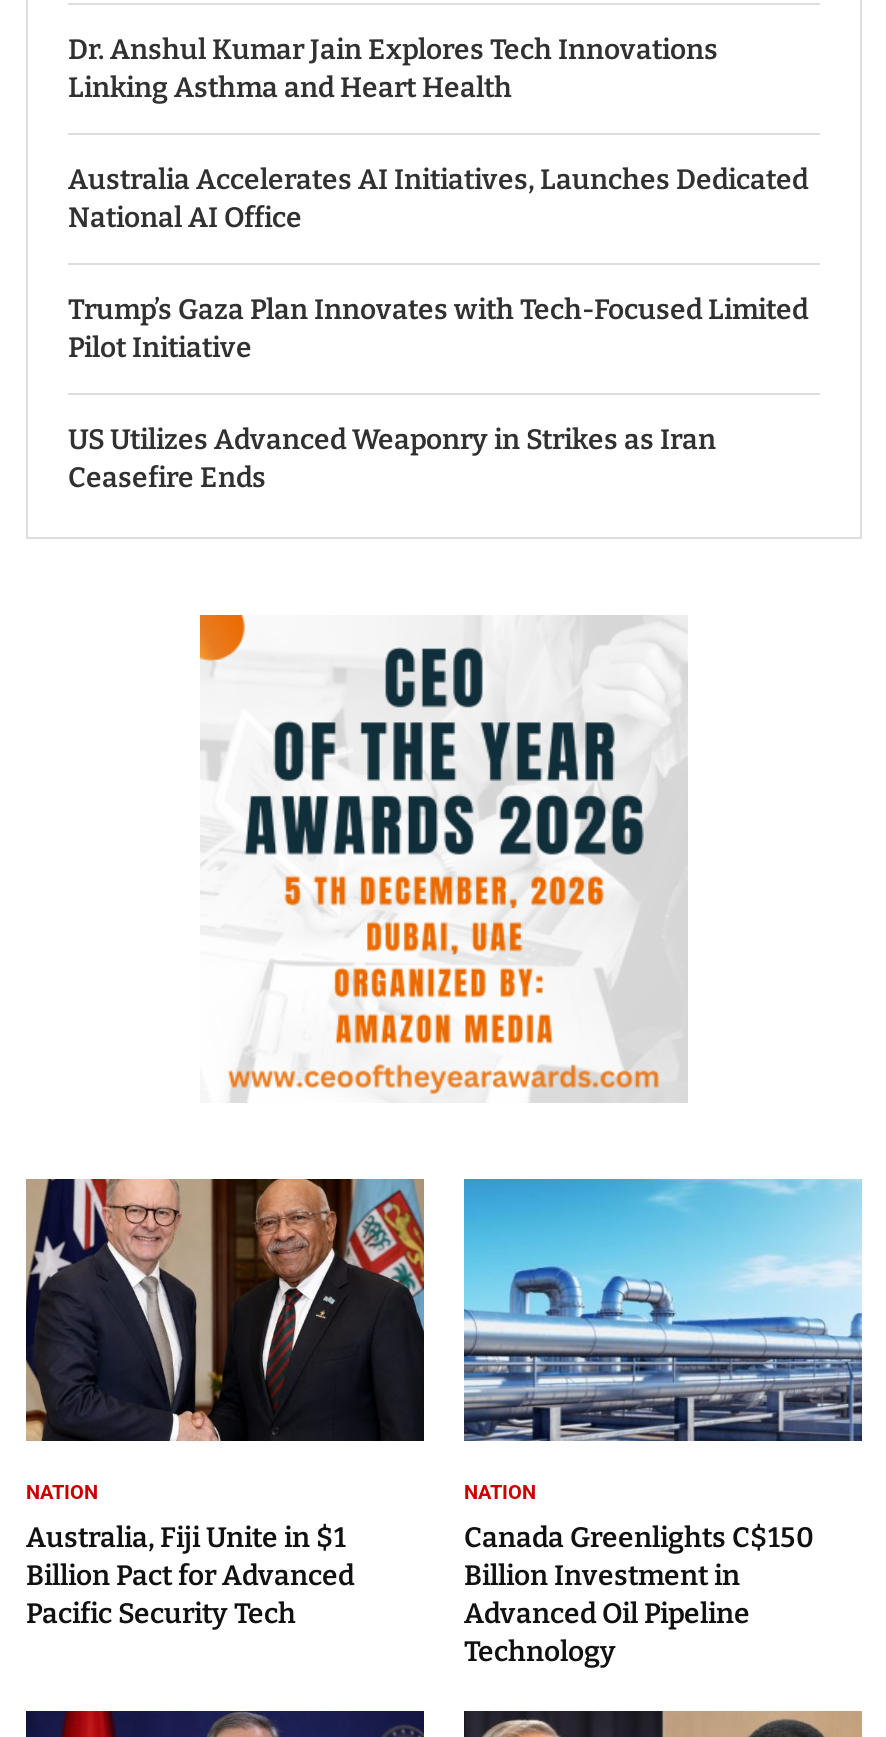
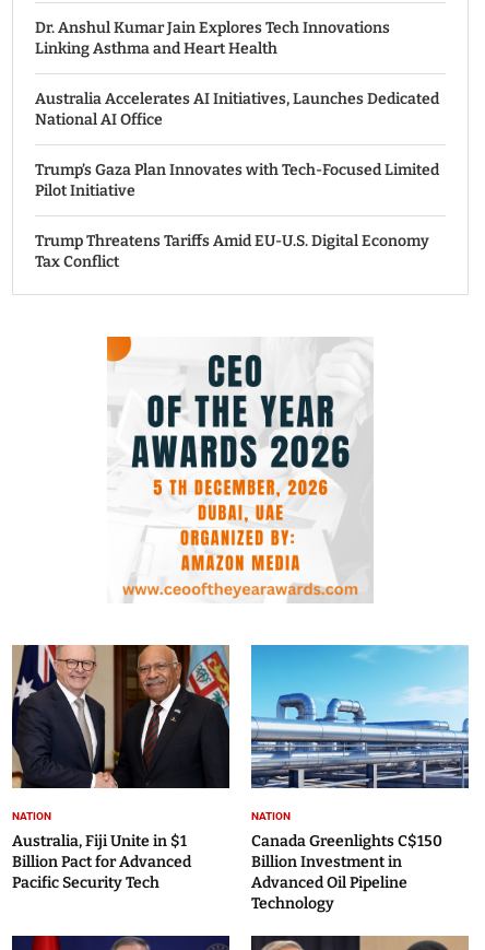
- US Utilizes Advanced Weaponry in Strikes as Iran
- Ceasefire Ends
+ Trump Threatens Tariffs Amid EU-U.S. Digital Economy
+ Tax Conflict
